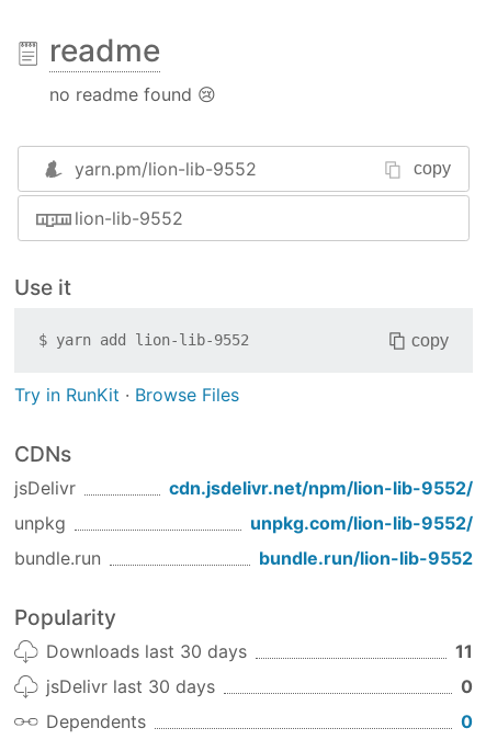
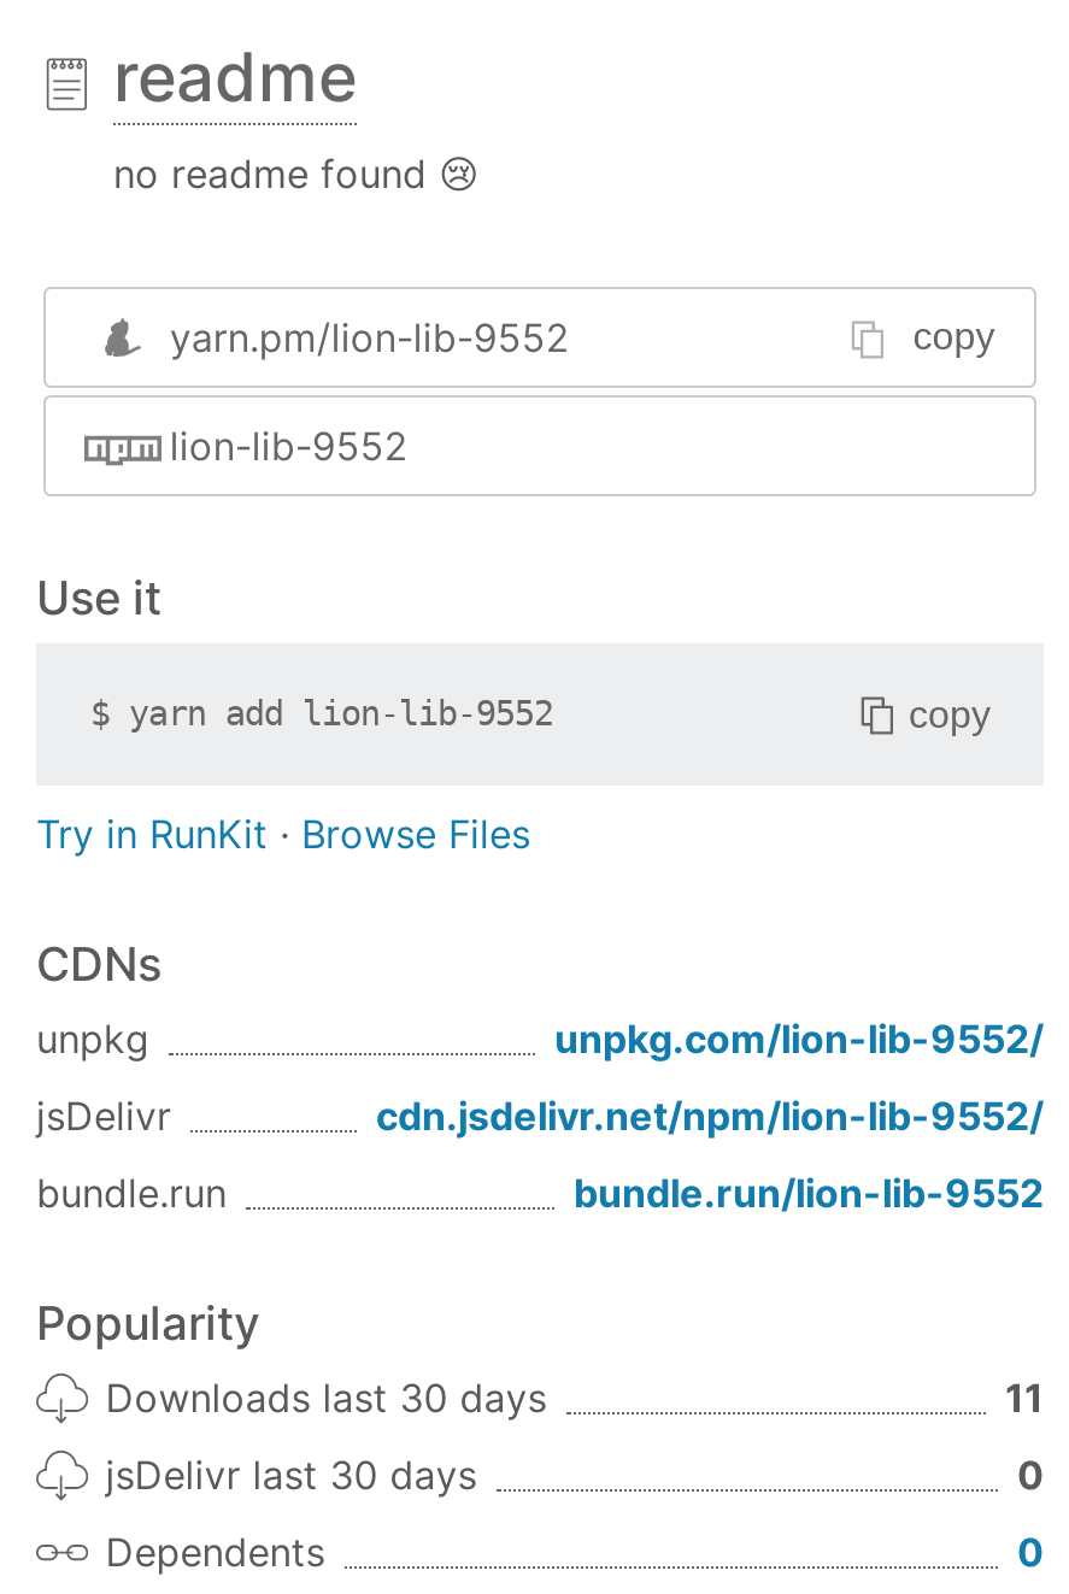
moved down: jsDelivr | cdn.jsdelivr.net/npm/lion-lib-9552/

moved up: unpkg | unpkg.com/lion-lib-9552/
